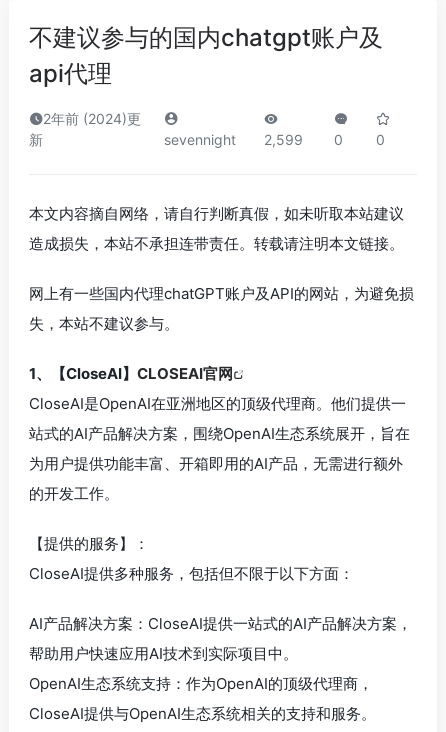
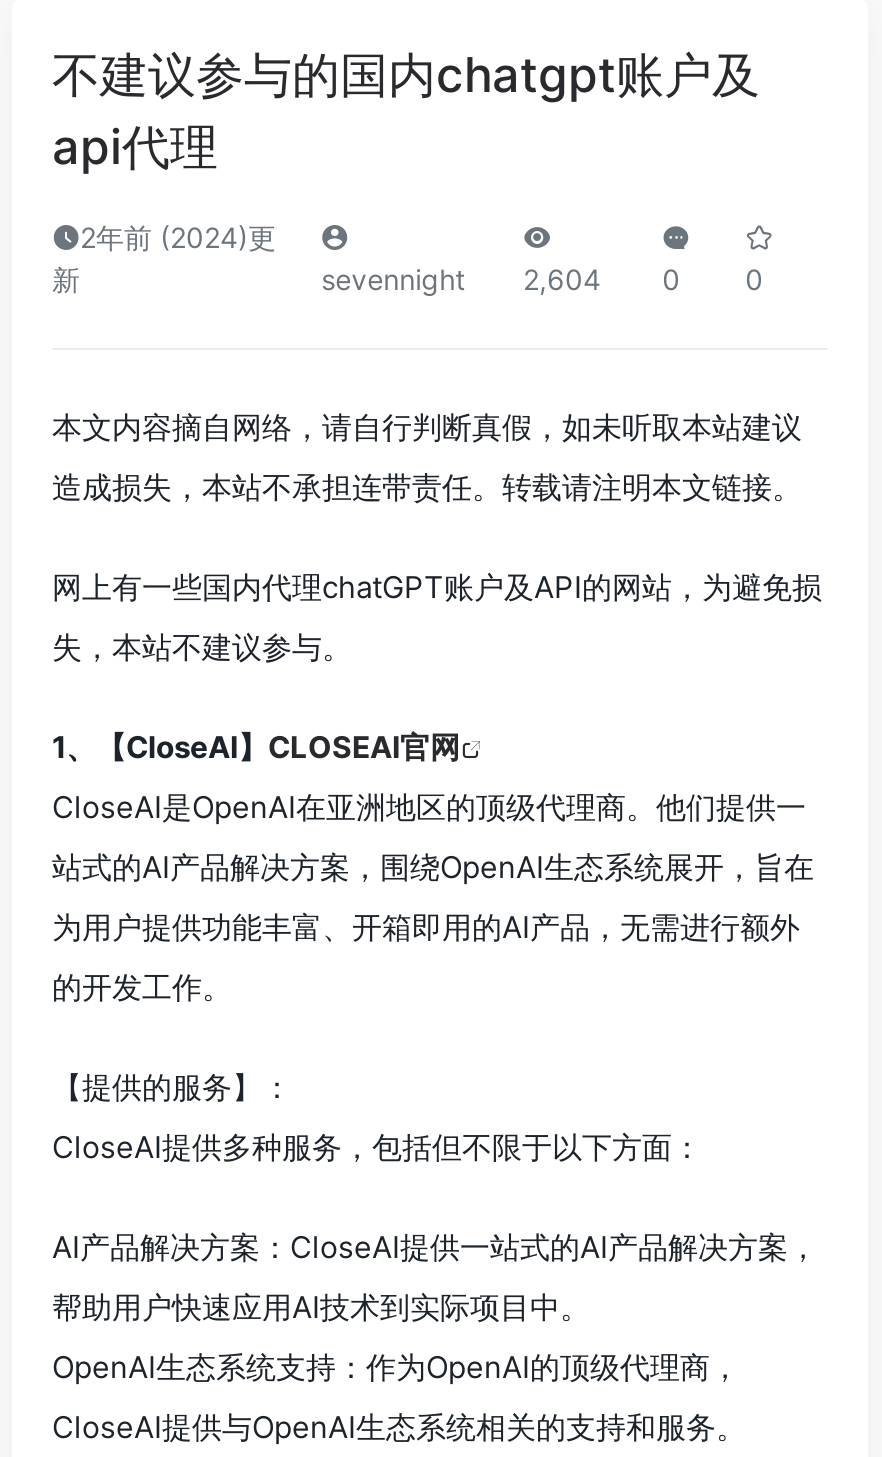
- sevennight 2,599 0 0
+ sevennight 2,604 0 0
